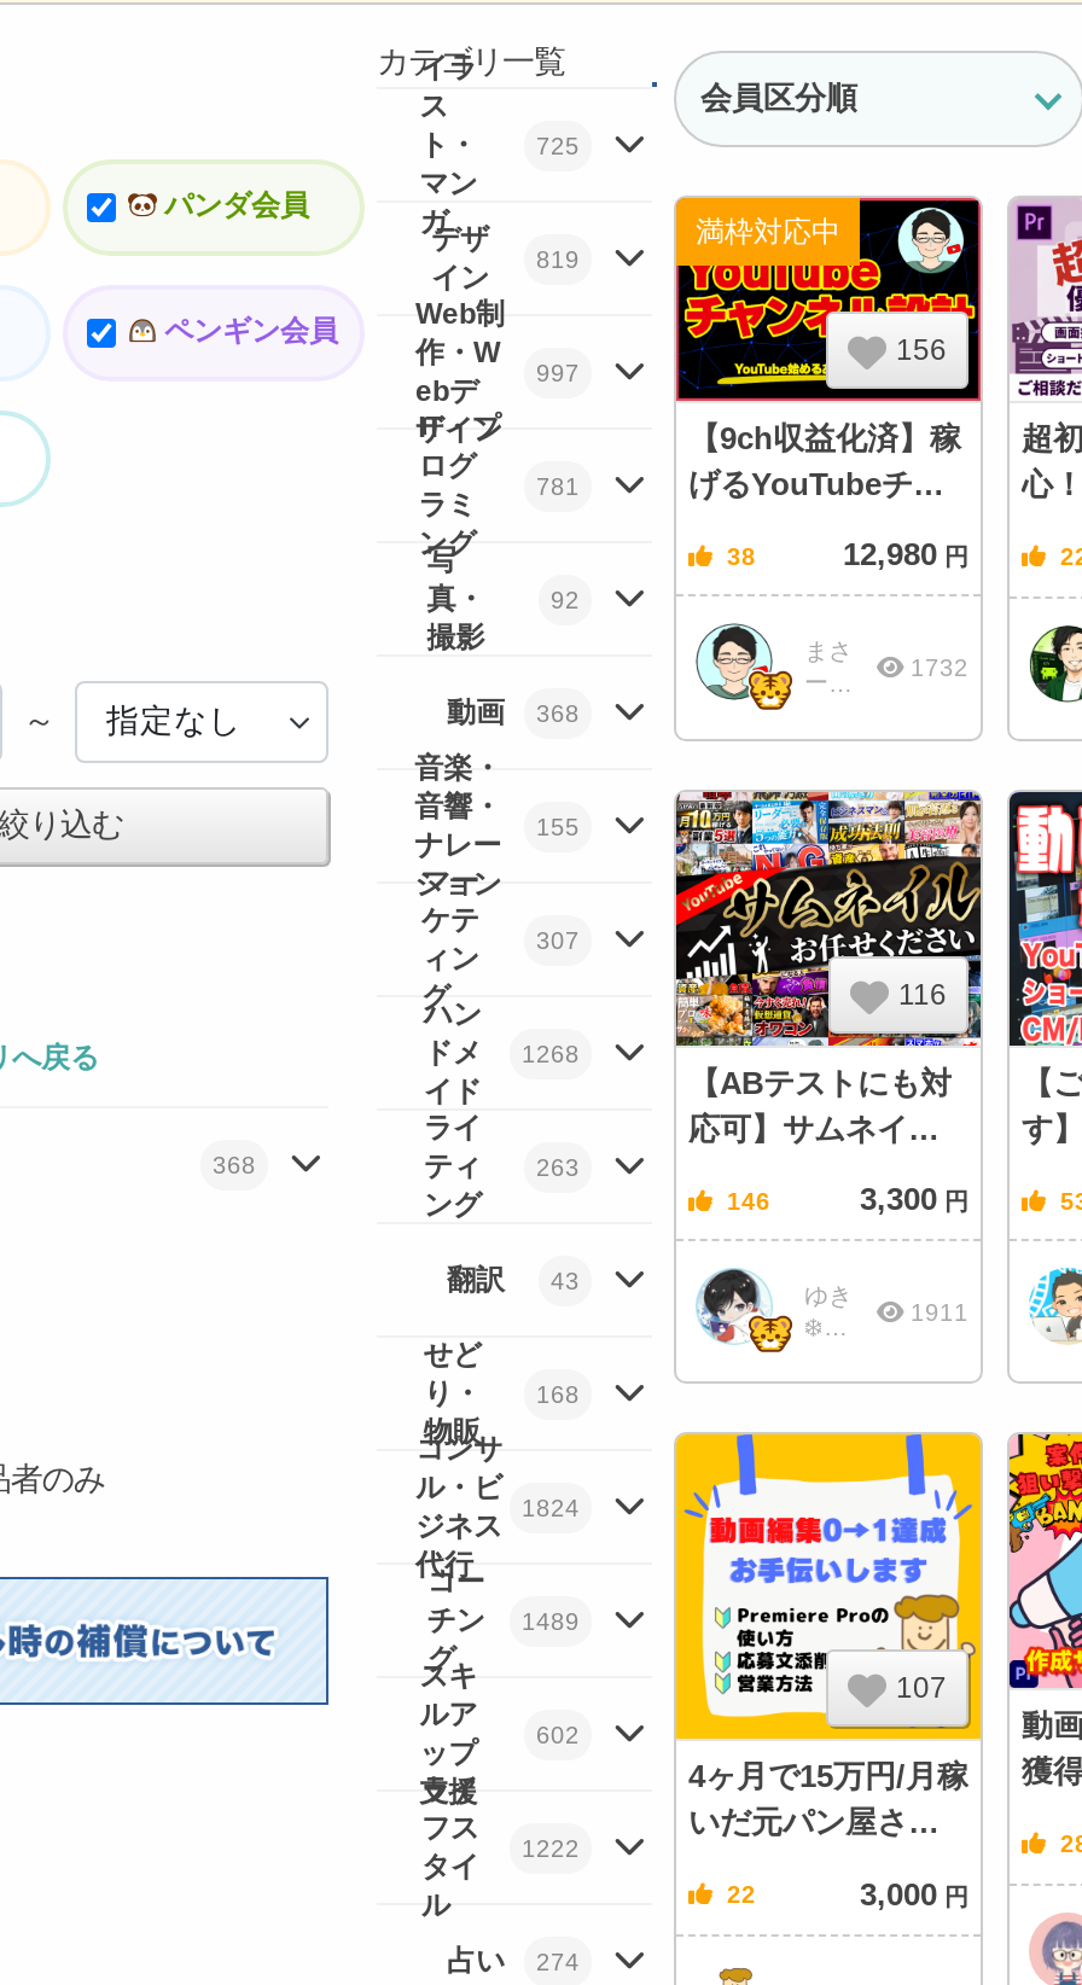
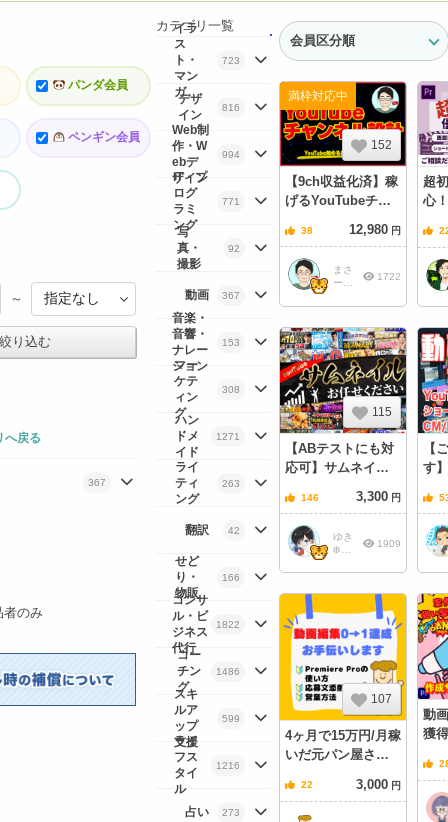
- 725
+ 723

- 819
+ 816

- 156
+ 152

- 997
+ 994

- 781
+ 771

- 1732
+ 1722

- 動画 368
+ 動画 367

- 155
+ 153

- 307
+ 308

- 116
+ 115

- ドメ 1268
+ ドメ 1271

- 368
+ 367

- 翻訳 43
+ 翻訳 42

- 1911
+ 1909

- 168
+ 166

- 1824
+ 1822

- チン 1489
+ チン 1486

- 602
+ 599

- 1222
+ 1216

- 占い 274
+ 占い 273
